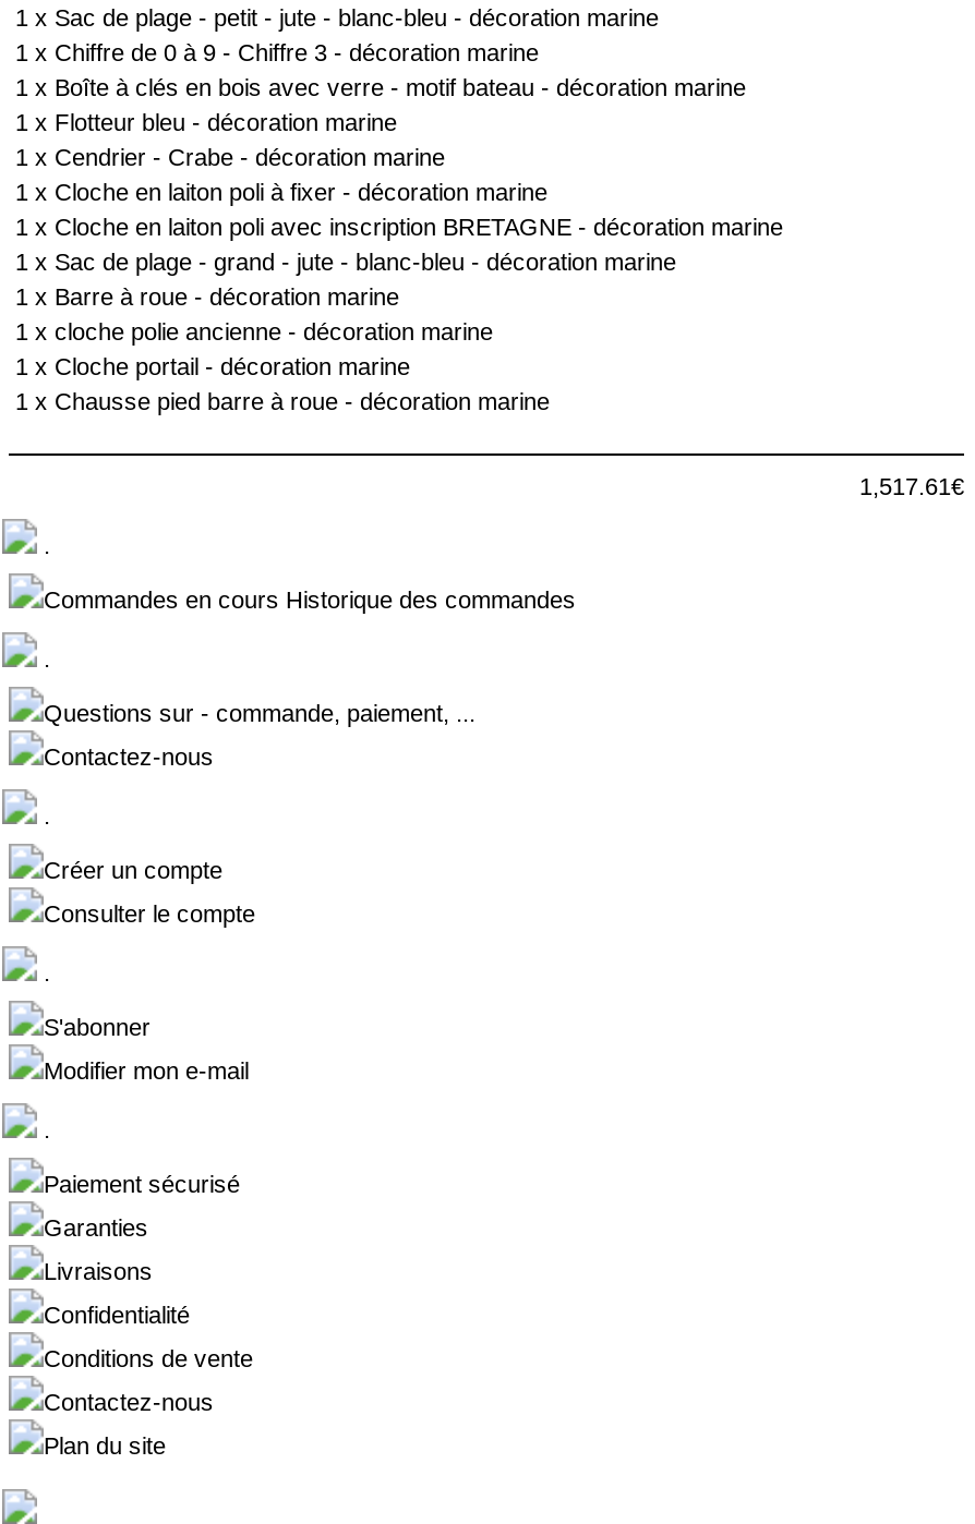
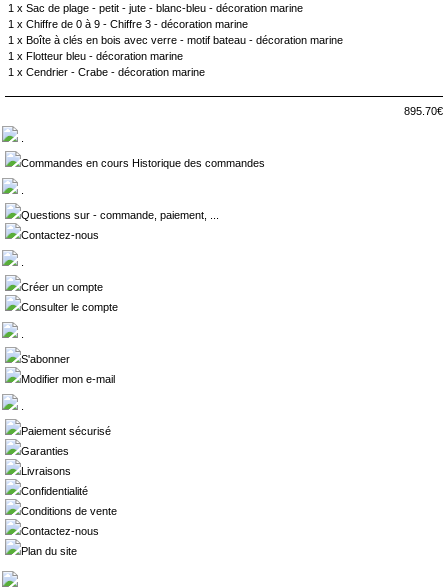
- 1 x Cloche en laiton poli à fixer - décoration marine
- 1 x Cloche en laiton poli avec inscription BRETAGNE - décoration marine
- 1 x Sac de plage - grand - jute - blanc-bleu - décoration marine
- 1 x Barre à roue - décoration marine
- 1 x cloche polie ancienne - décoration marine
- 1 x Cloche portail - décoration marine
- 1 x Chausse pied barre à roue - décoration marine
- 1,517.61€
+ 895.70€
